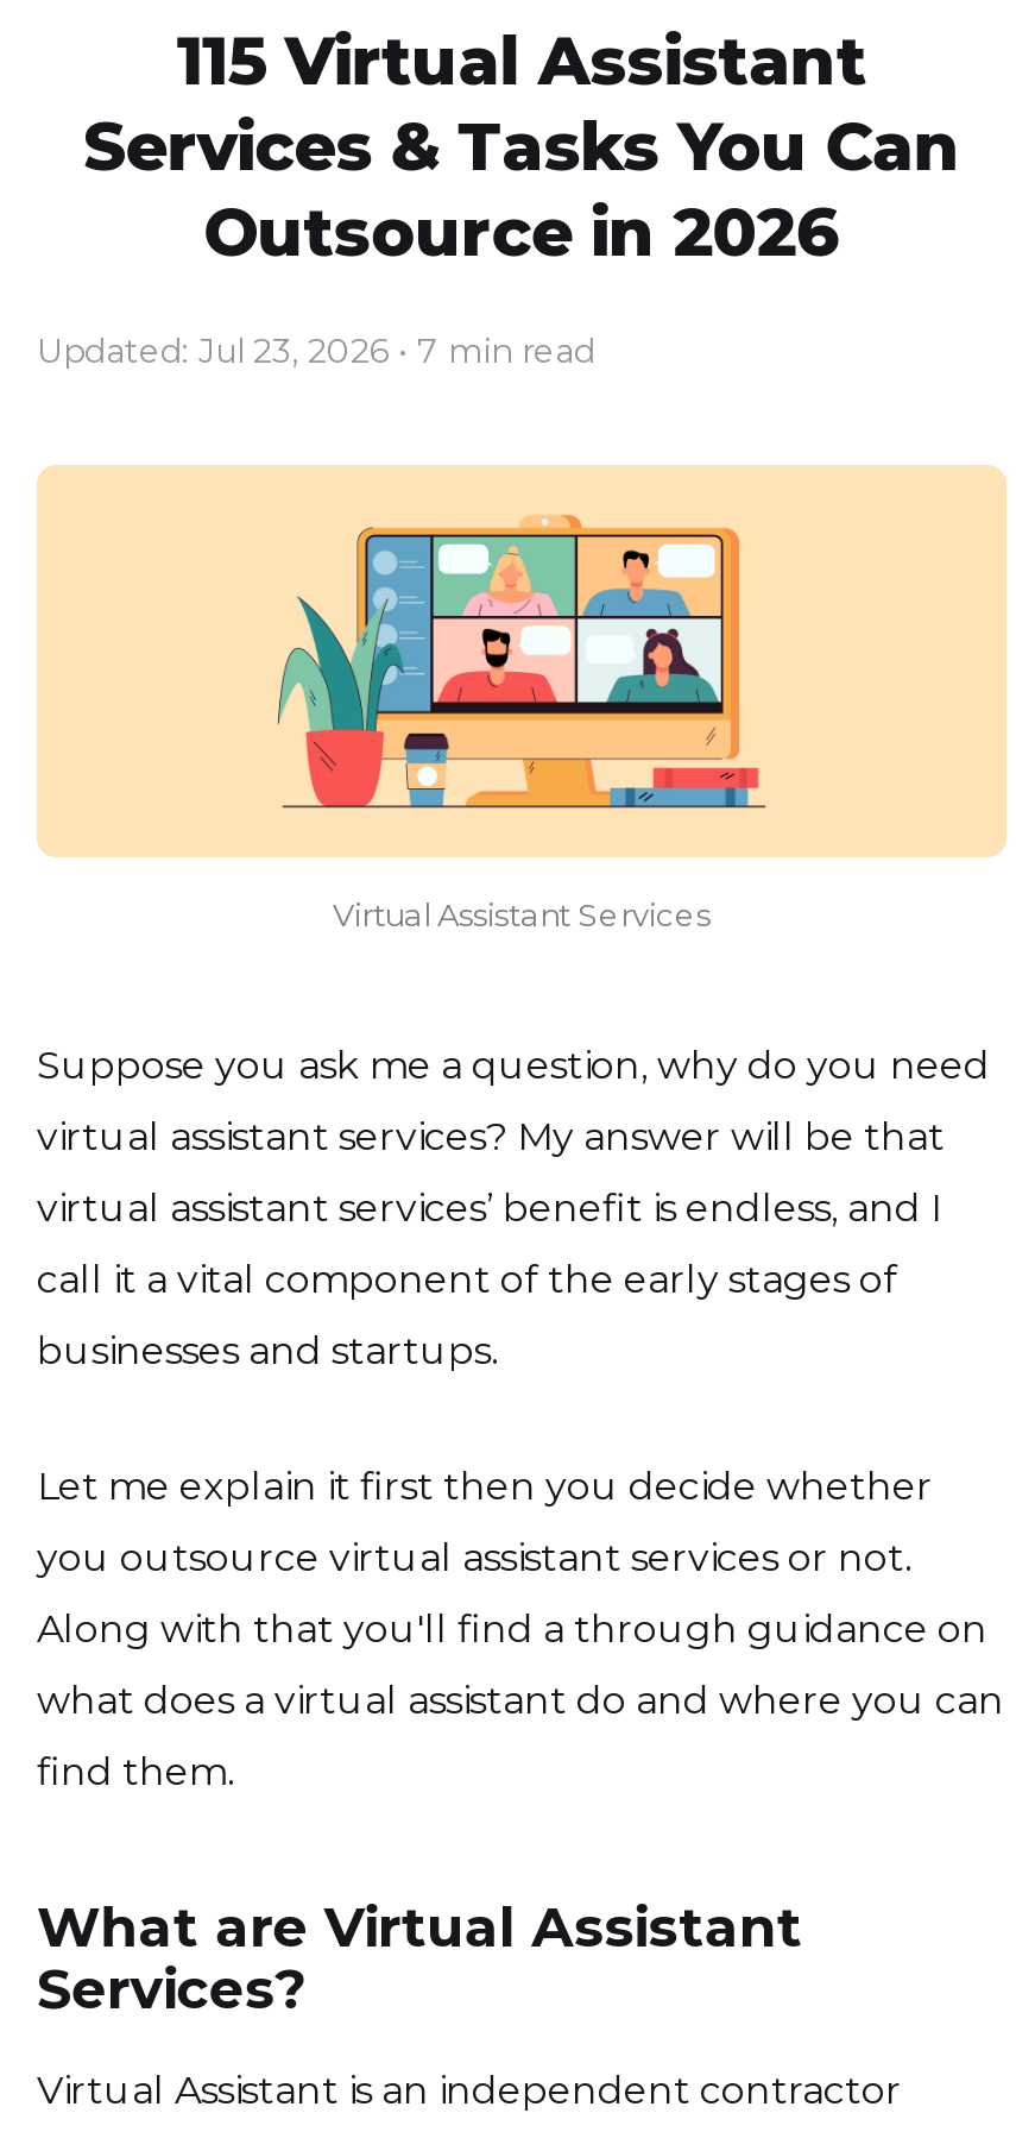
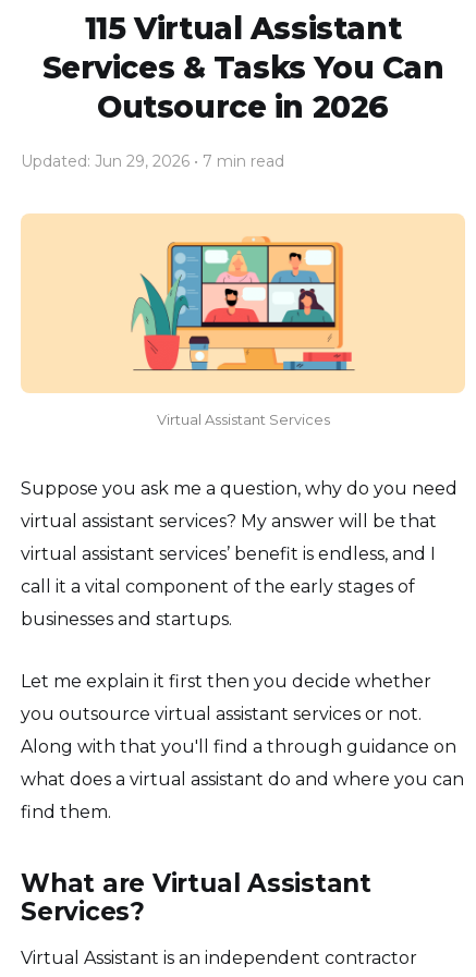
- Updated: Jul 23, 2026 • 7 min read
+ Updated: Jun 29, 2026 • 7 min read
